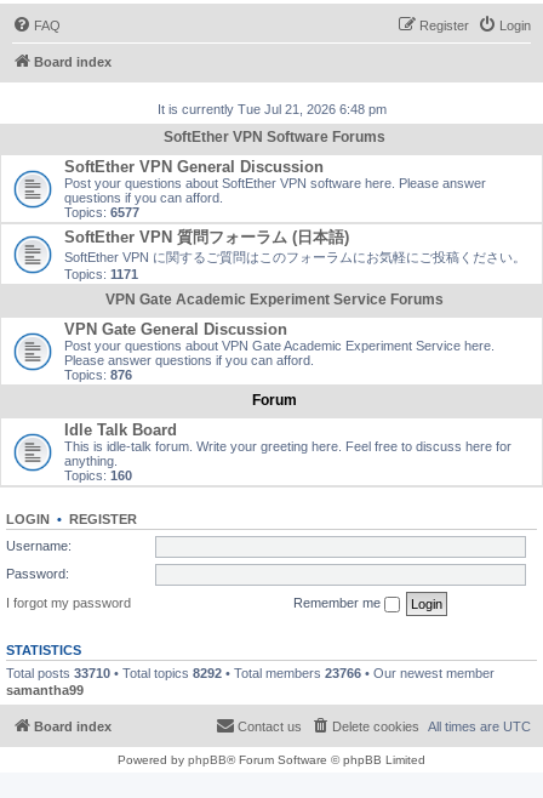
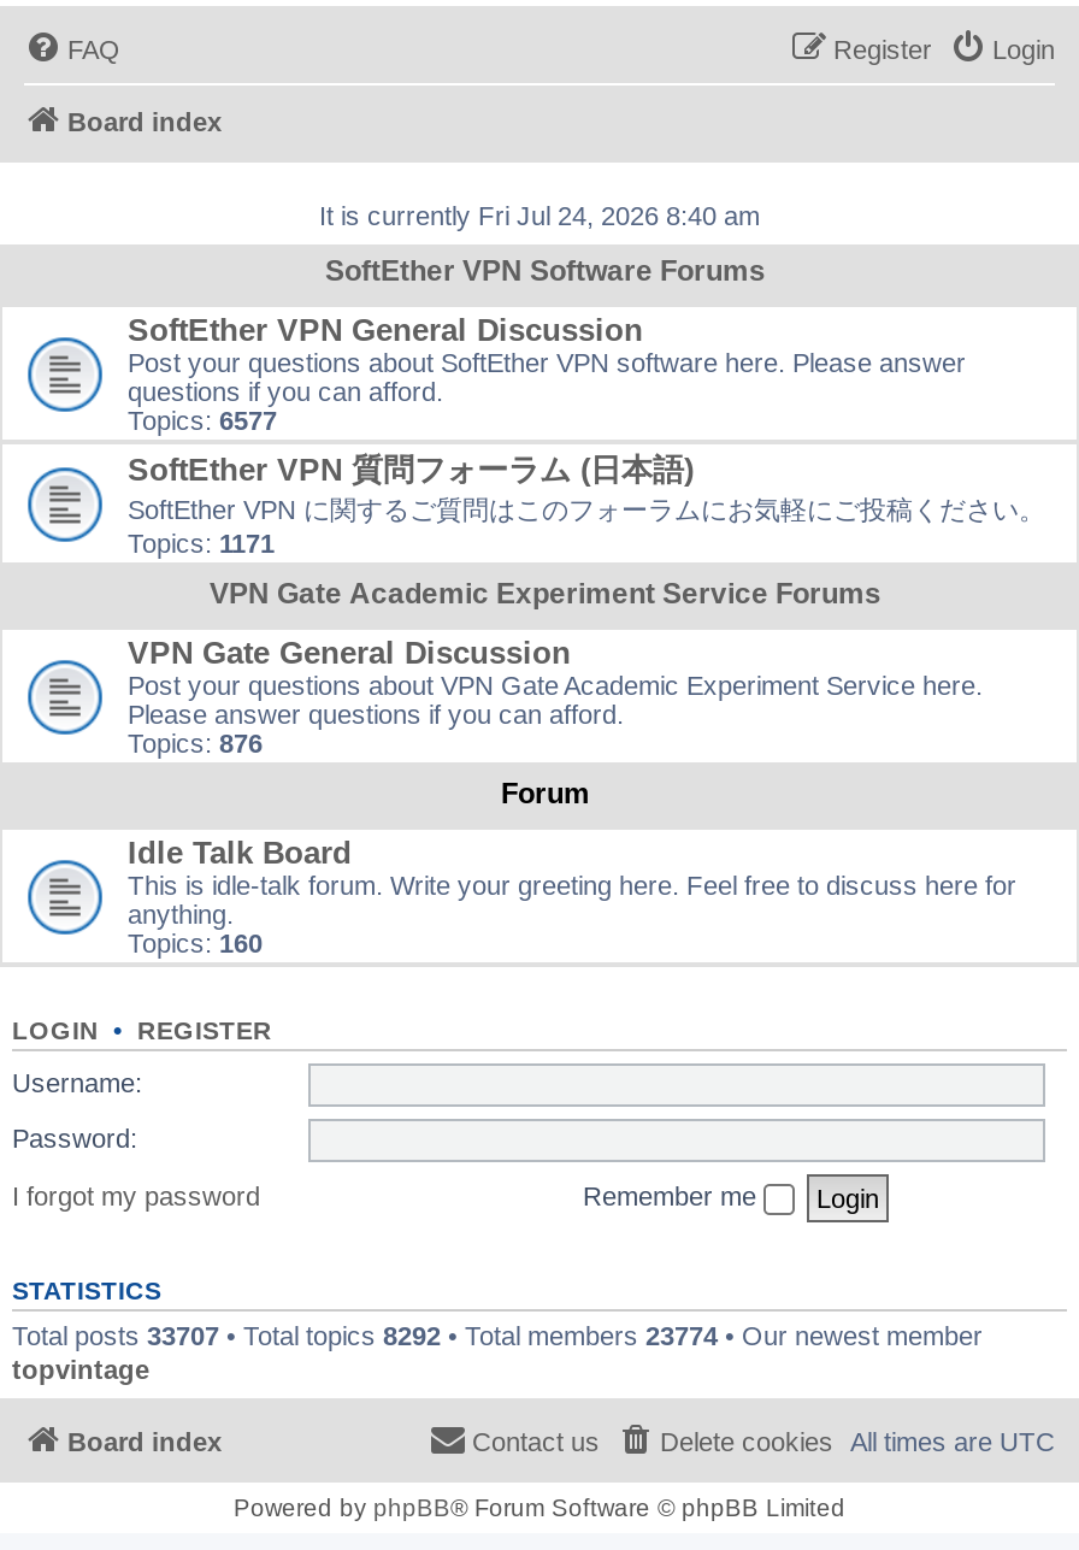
- It is currently Tue Jul 21, 2026 6:48 pm
+ It is currently Fri Jul 24, 2026 8:40 am

- Total posts 33710 • Total topics 8292 • Total members 23766 • Our newest member
- samantha99
+ Total posts 33707 • Total topics 8292 • Total members 23774 • Our newest member
+ topvintage
